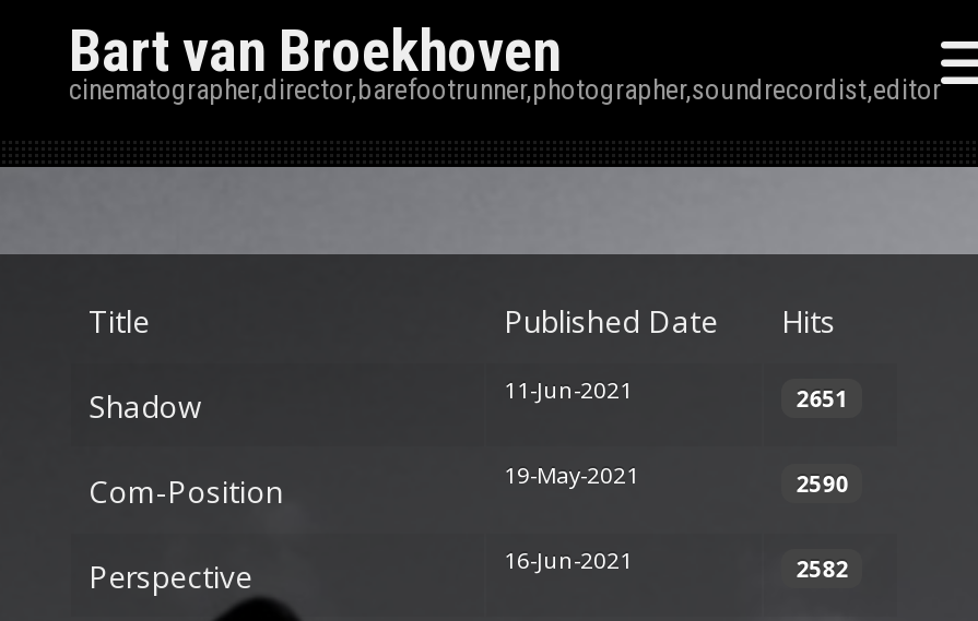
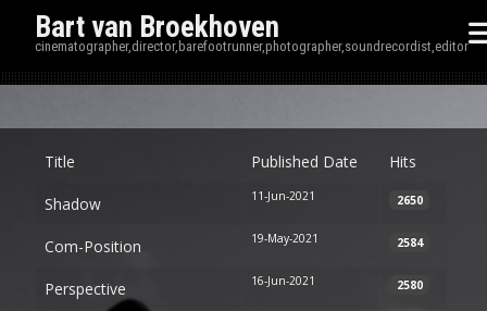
- 2651
+ 2650

- 2590
+ 2584

- 2582
+ 2580
